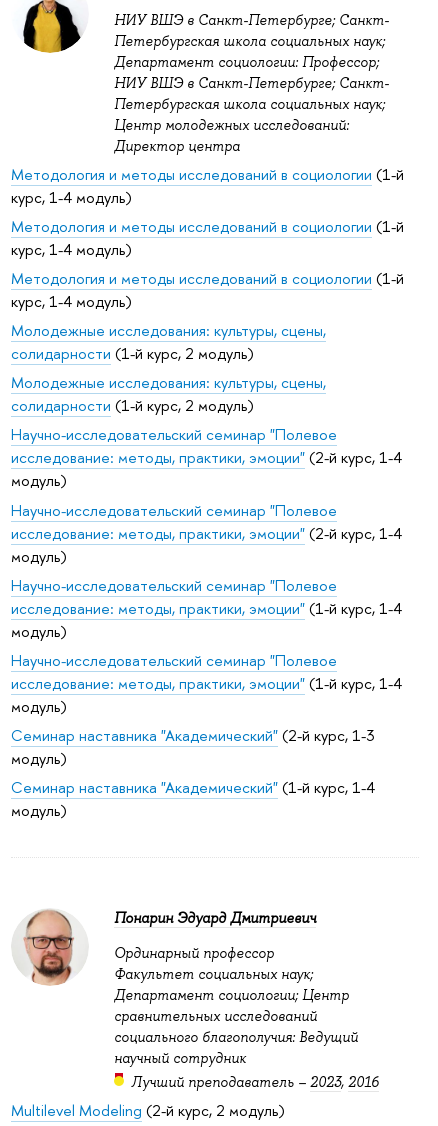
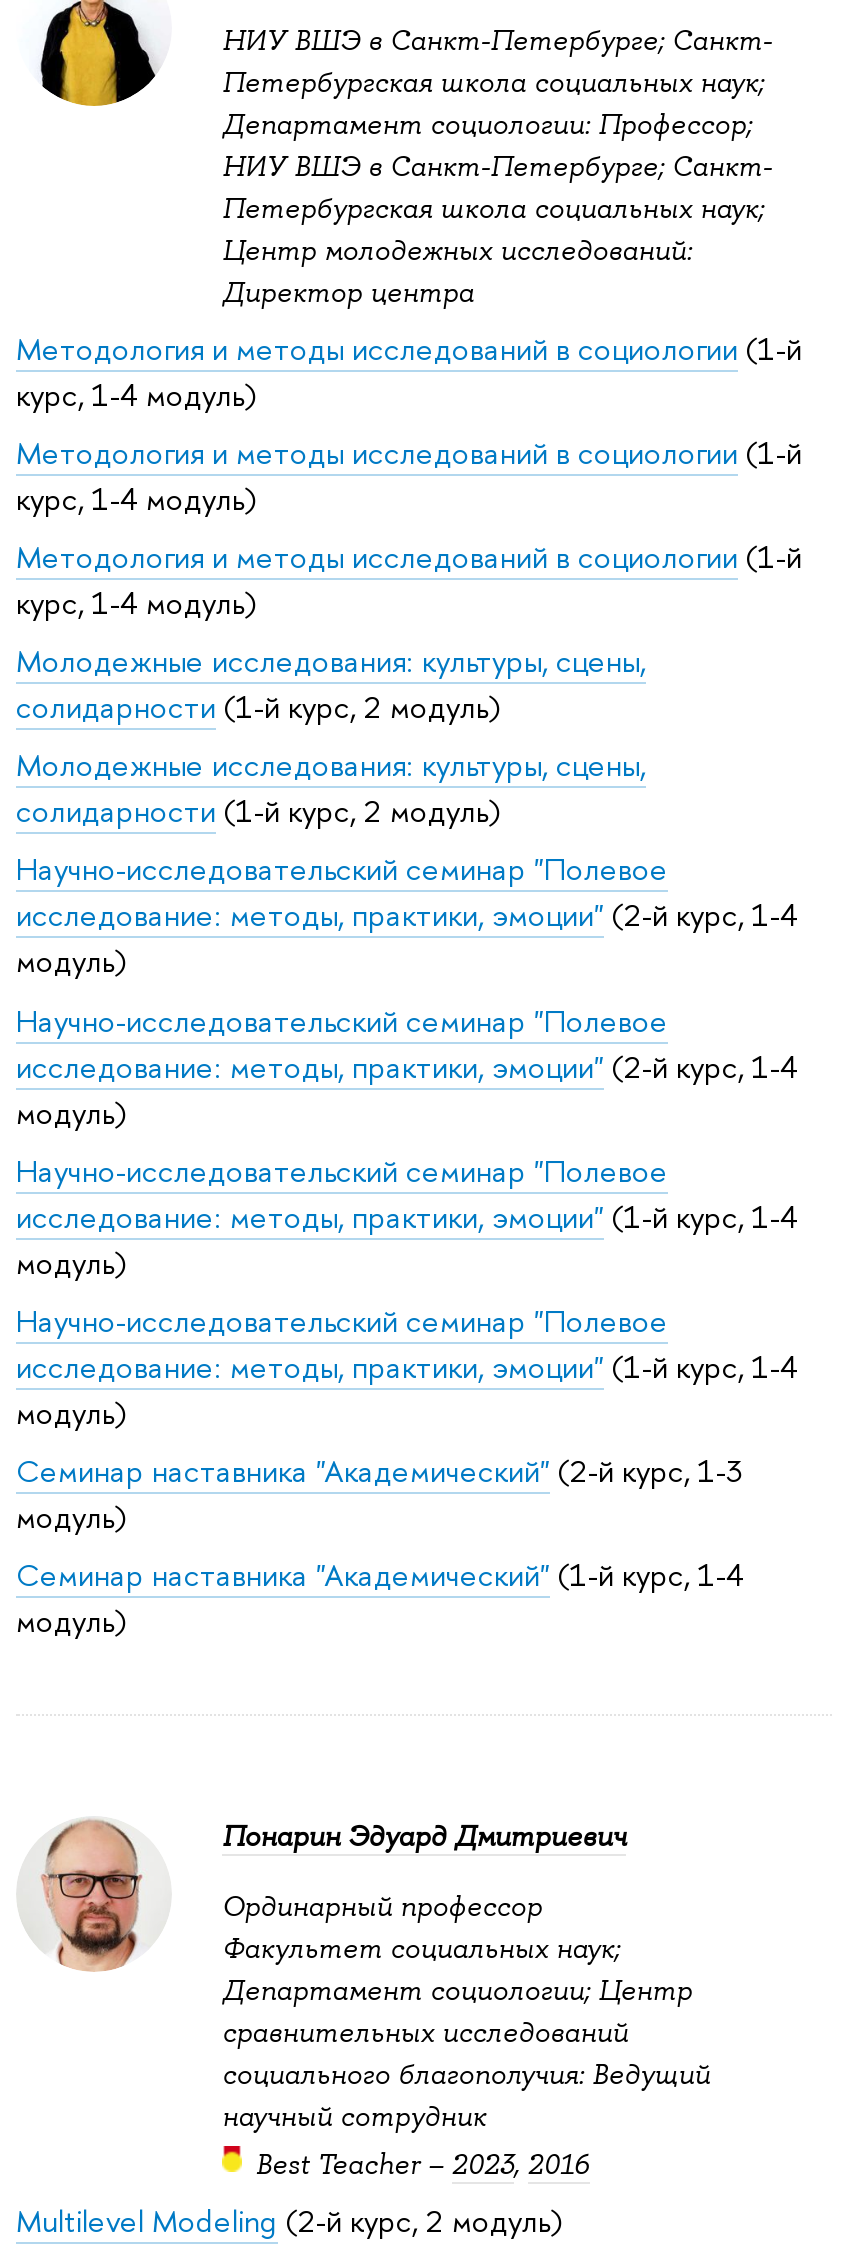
- Лучший преподаватель – 2023, 2016
+ Best Teacher – 2023, 2016
